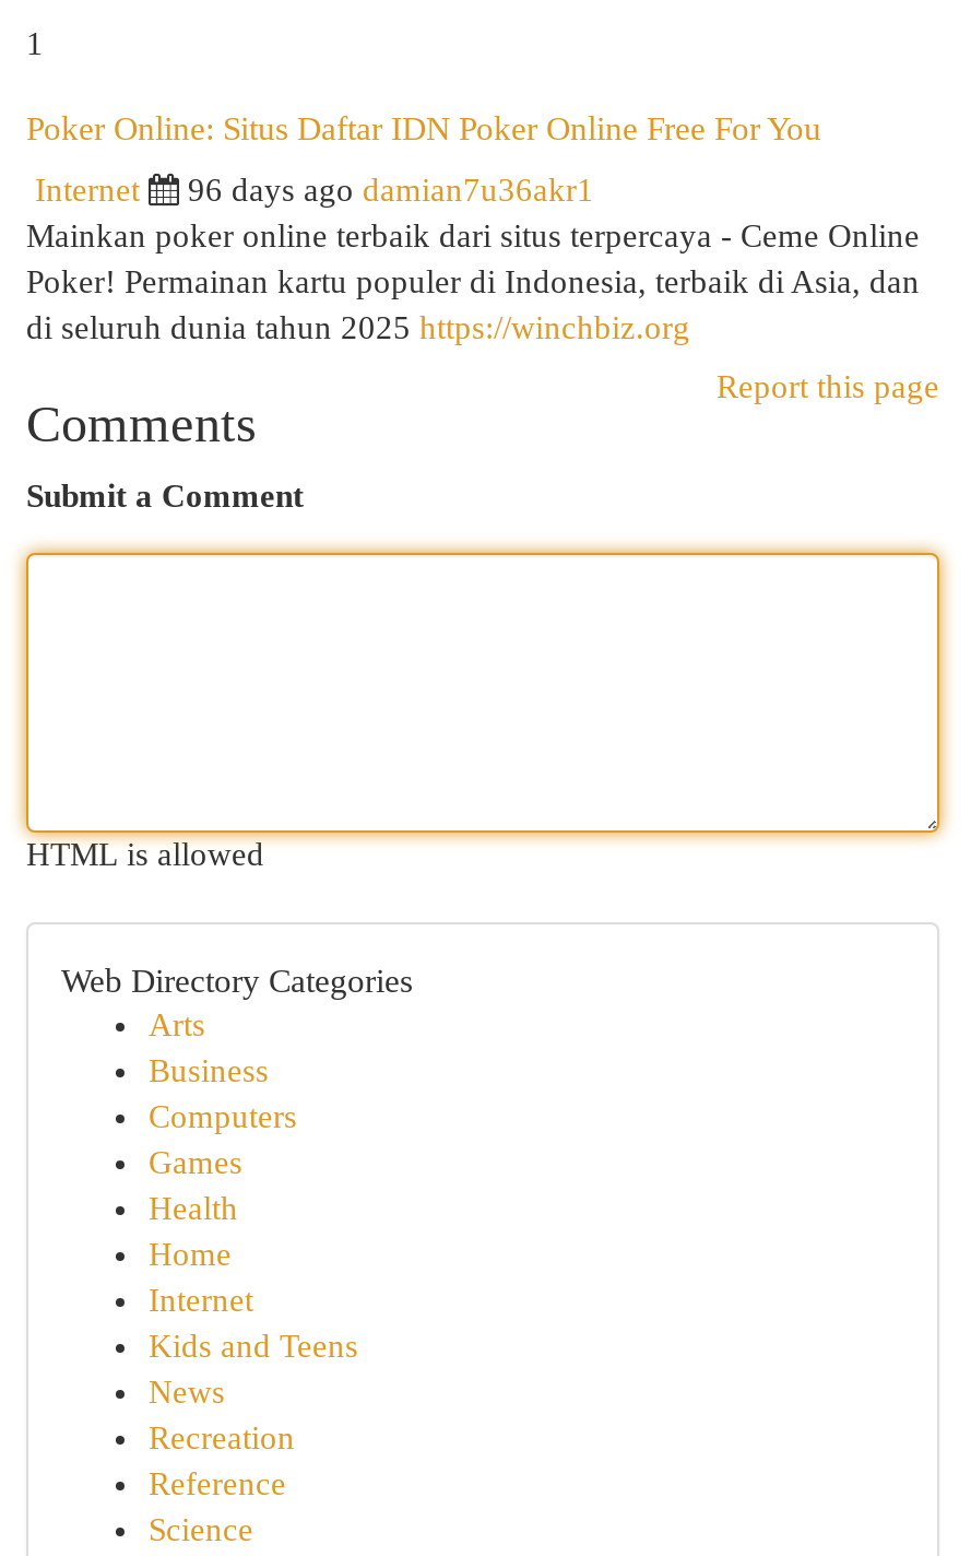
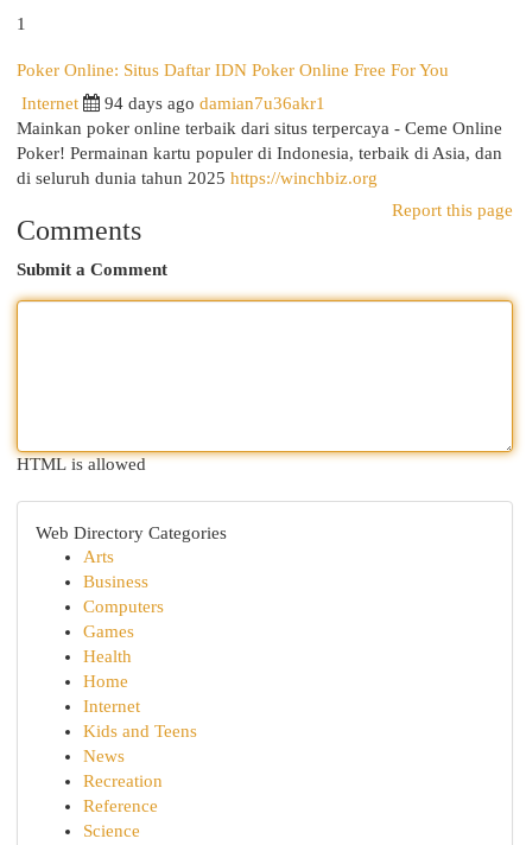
- 96 days ago damian7u36akr1
+ 94 days ago damian7u36akr1
